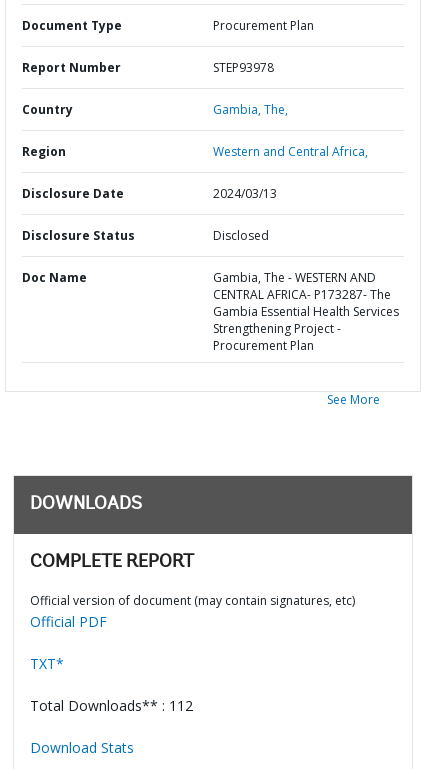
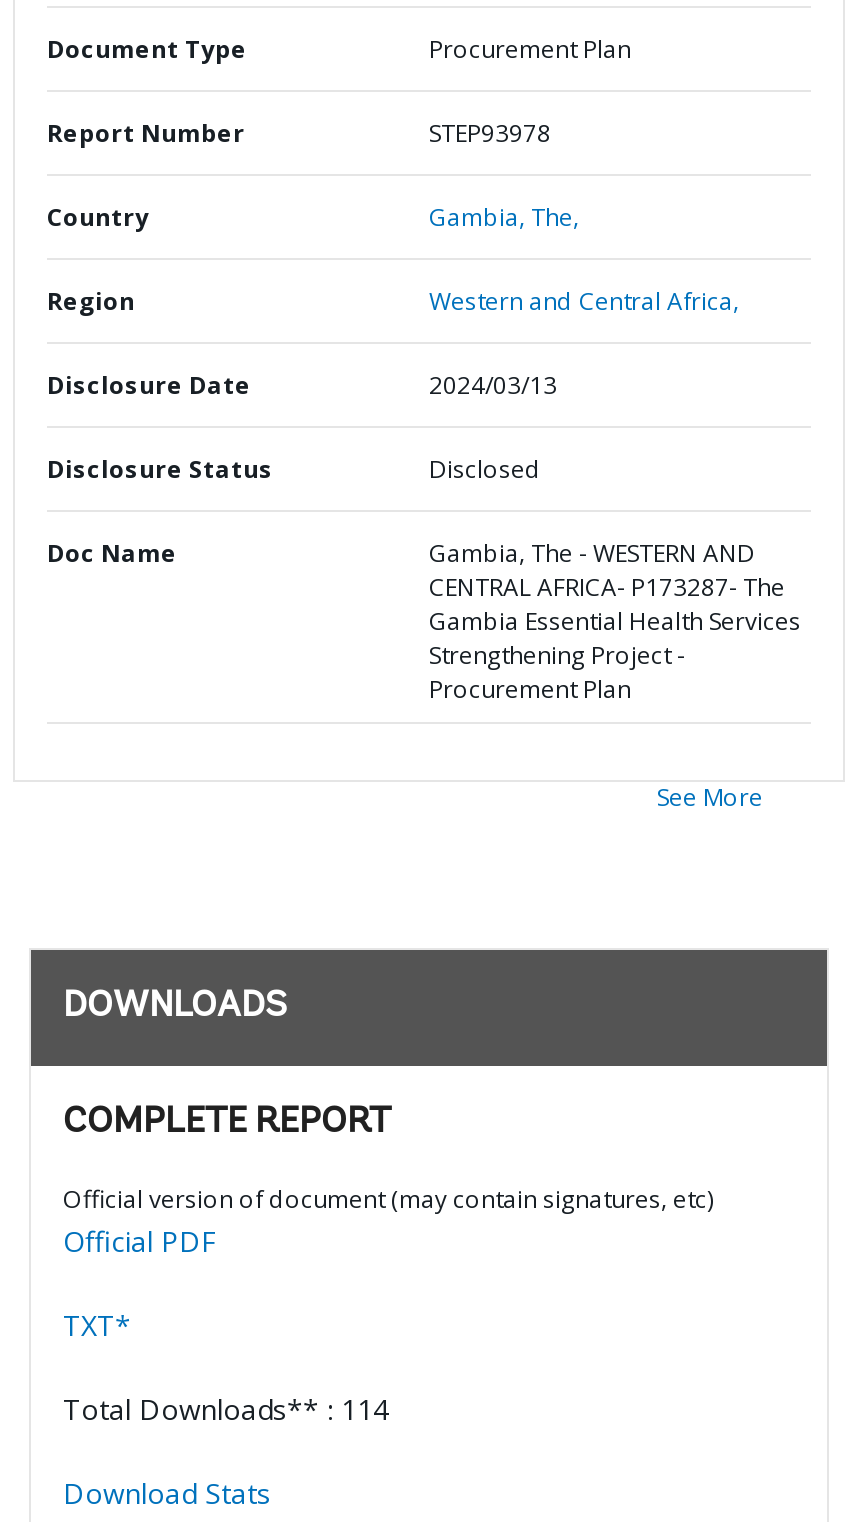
- Total Downloads** : 112
+ Total Downloads** : 114
